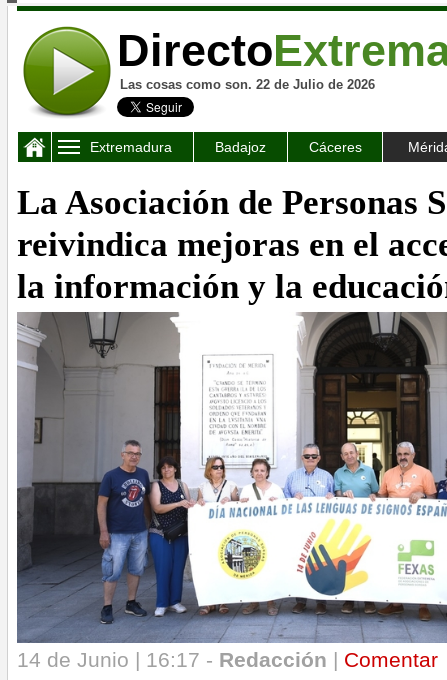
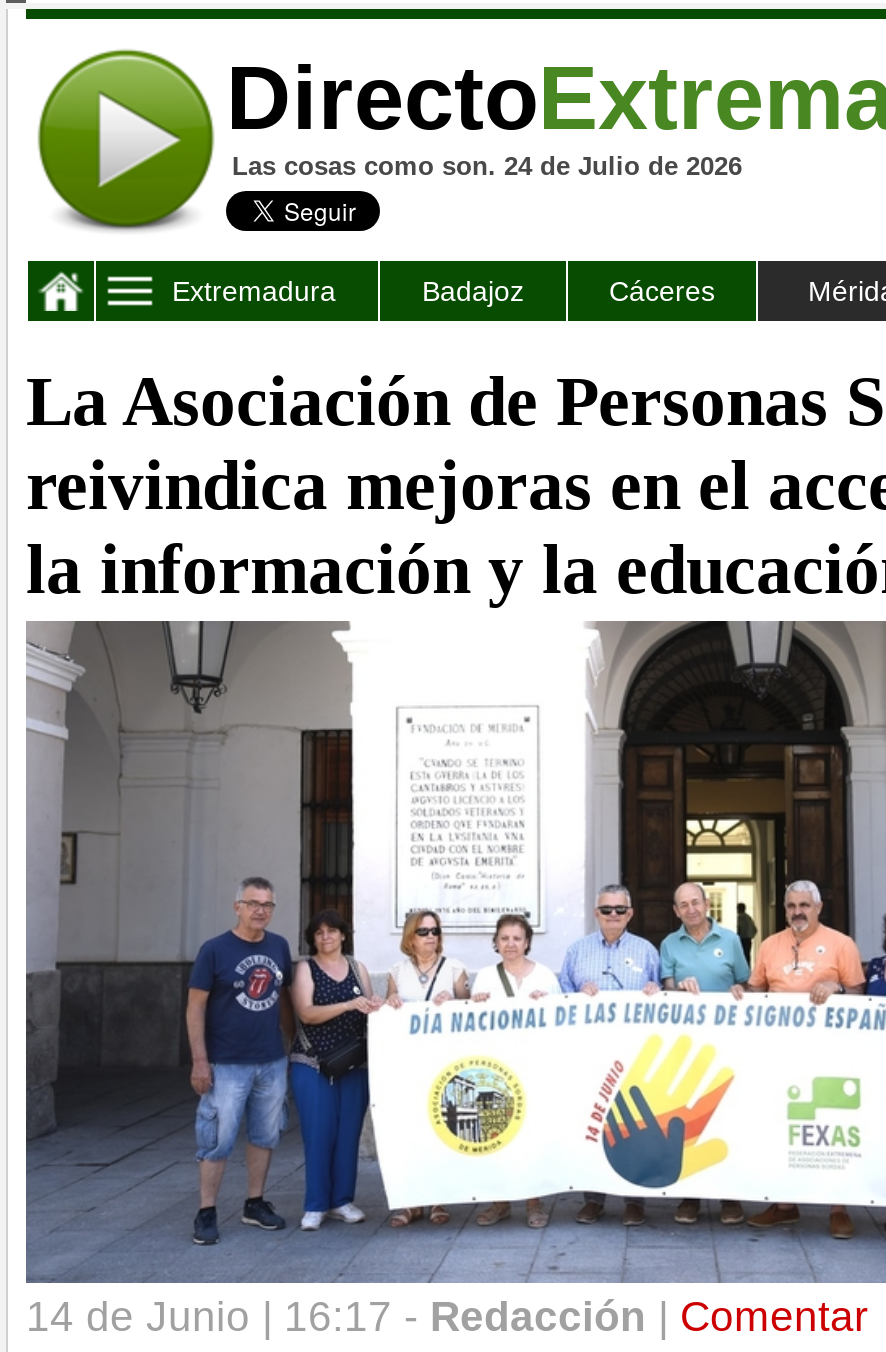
- Las cosas como son. 22 de Julio de 2026
+ Las cosas como son. 24 de Julio de 2026
